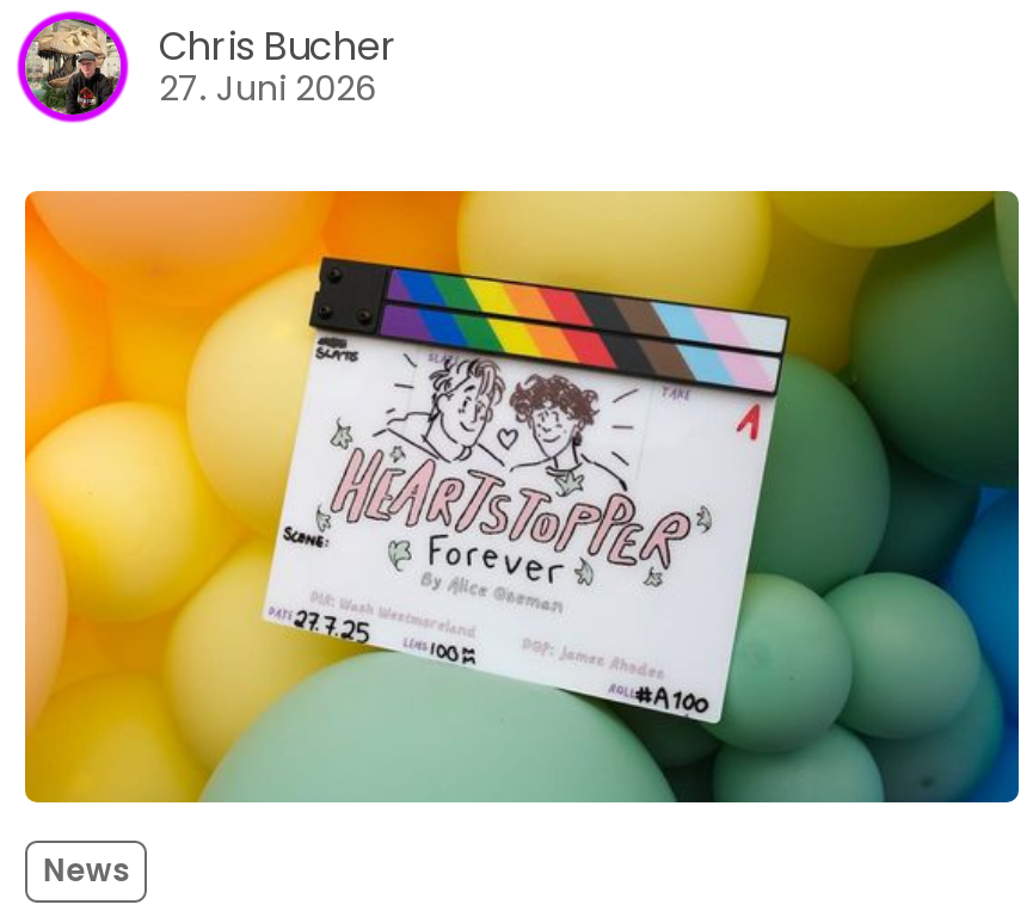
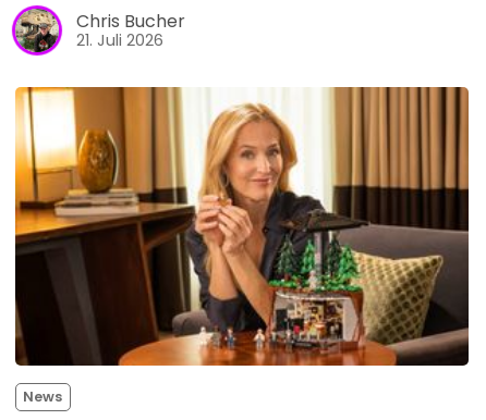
- 27. Juni 2026
+ 21. Juli 2026

- [image]
+ [image]
